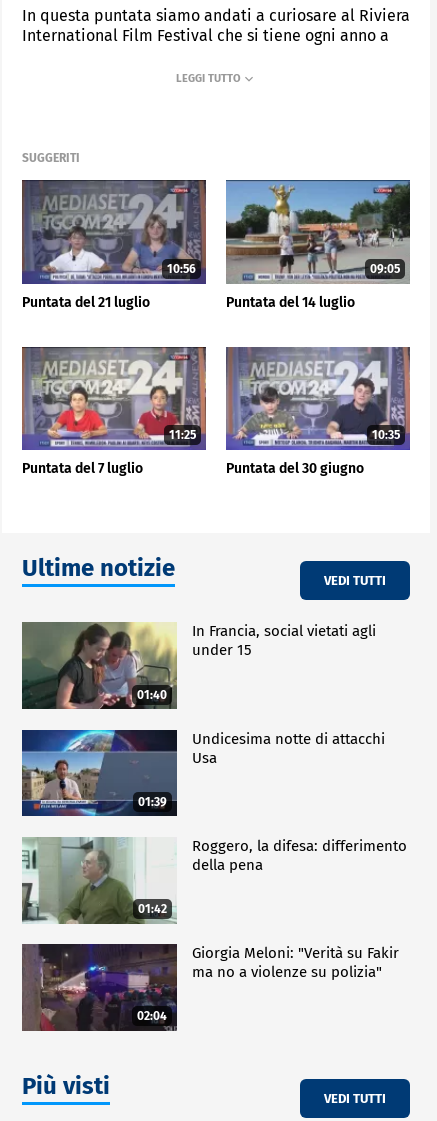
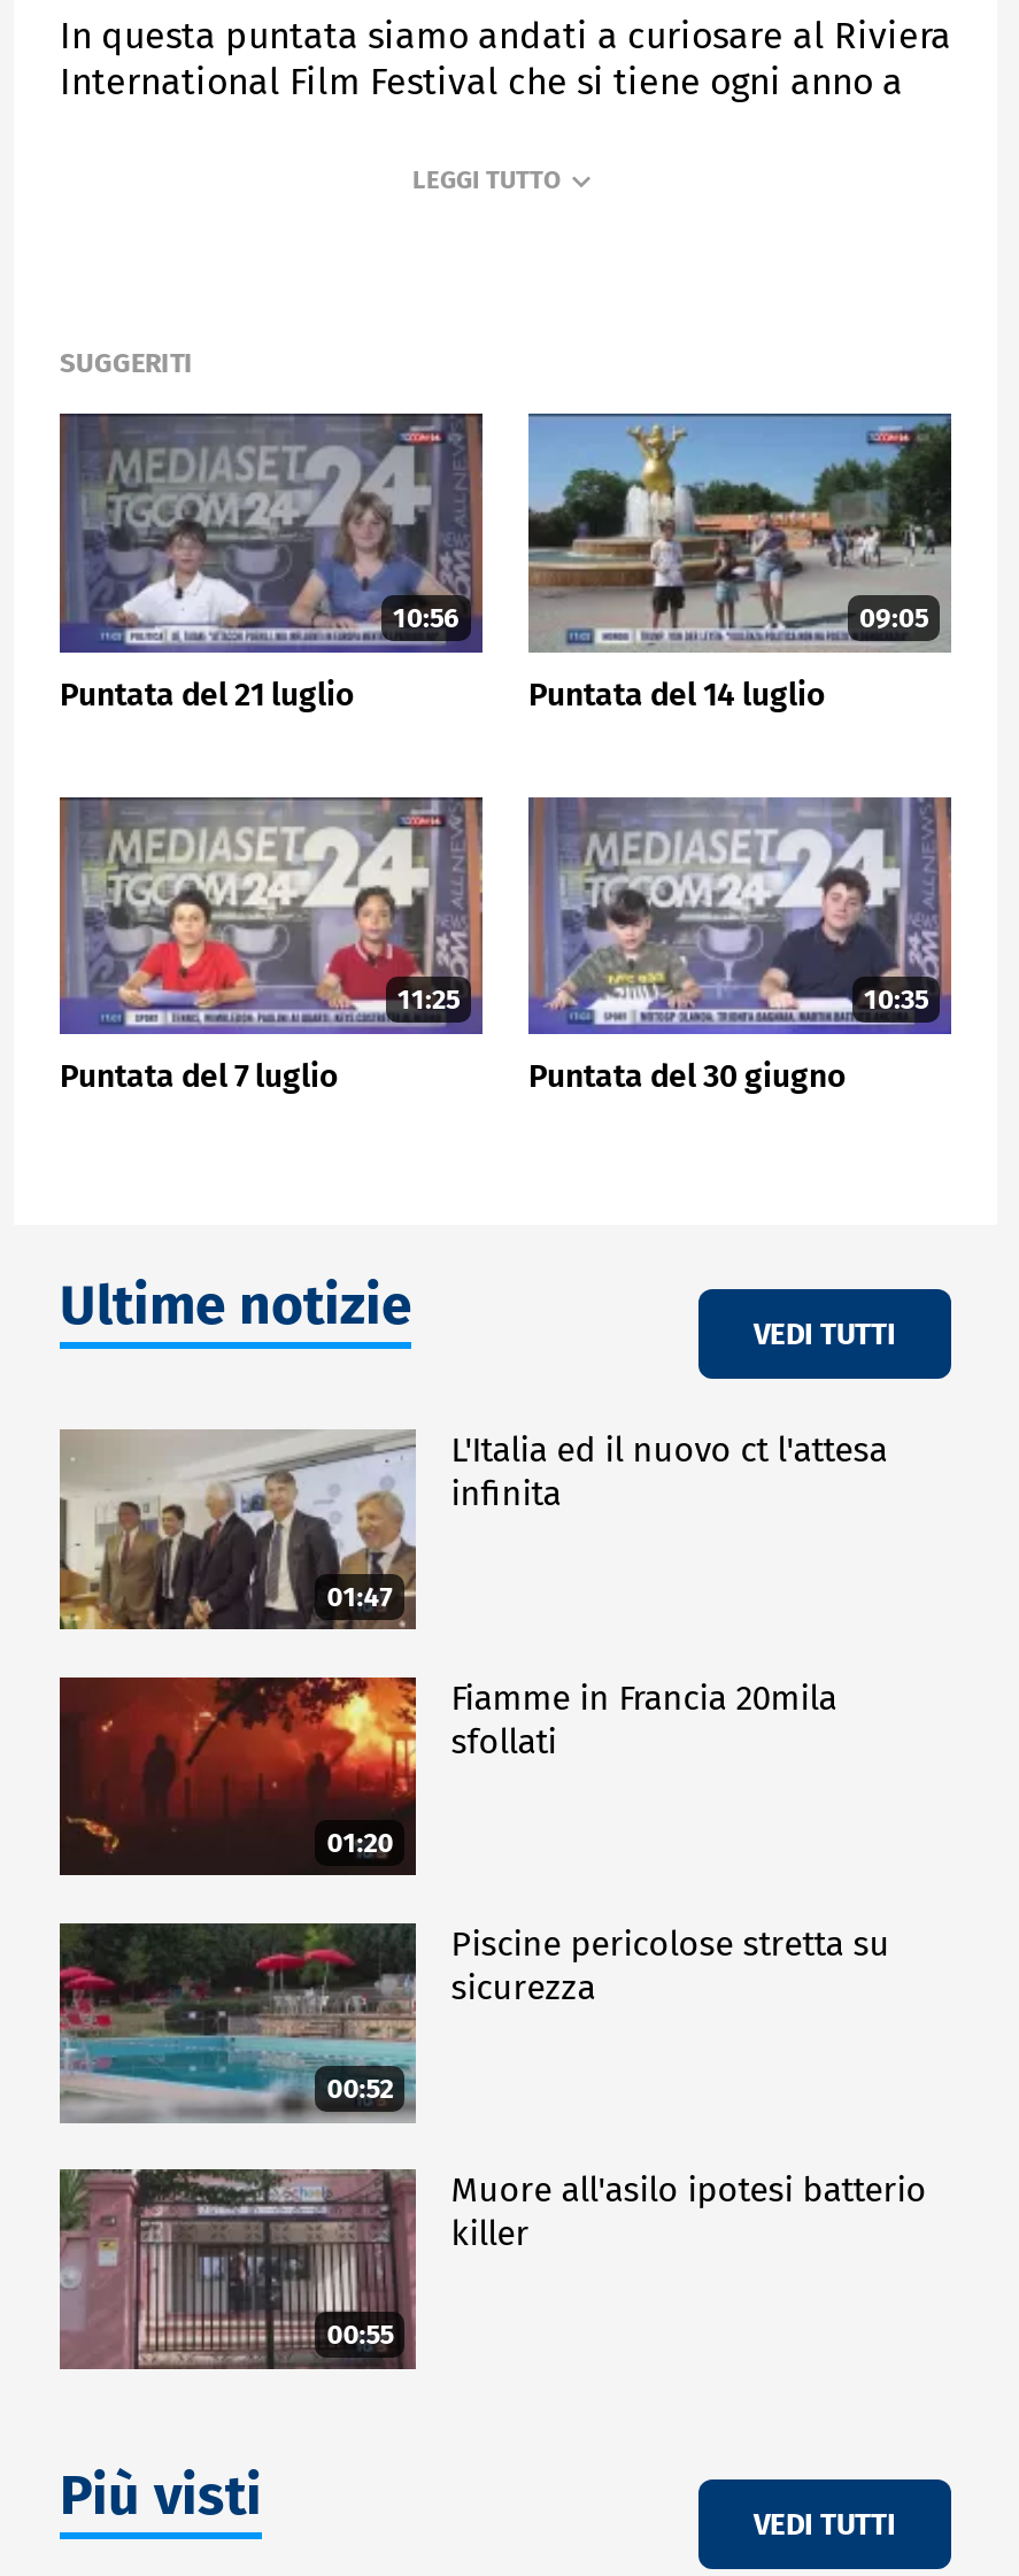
- [image]
- 01:40
+ [image]
+ 01:47

- In Francia, social vietati agli
- under 15
+ L'Italia ed il nuovo ct l'attesa
+ infinita

- [image]
- 01:39
+ [image]
+ 01:20

- Undicesima notte di attacchi
- Usa
+ Fiamme in Francia 20mila
+ sfollati

- [image]
- 01:42
+ [image]
+ 00:52

- Roggero, la difesa: differimento
- della pena
+ Piscine pericolose stretta su
+ sicurezza

- [image]
- 02:04
+ [image]
+ 00:55

- Giorgia Meloni: "Verità su Fakir
- ma no a violenze su polizia"
+ Muore all'asilo ipotesi batterio
+ killer
